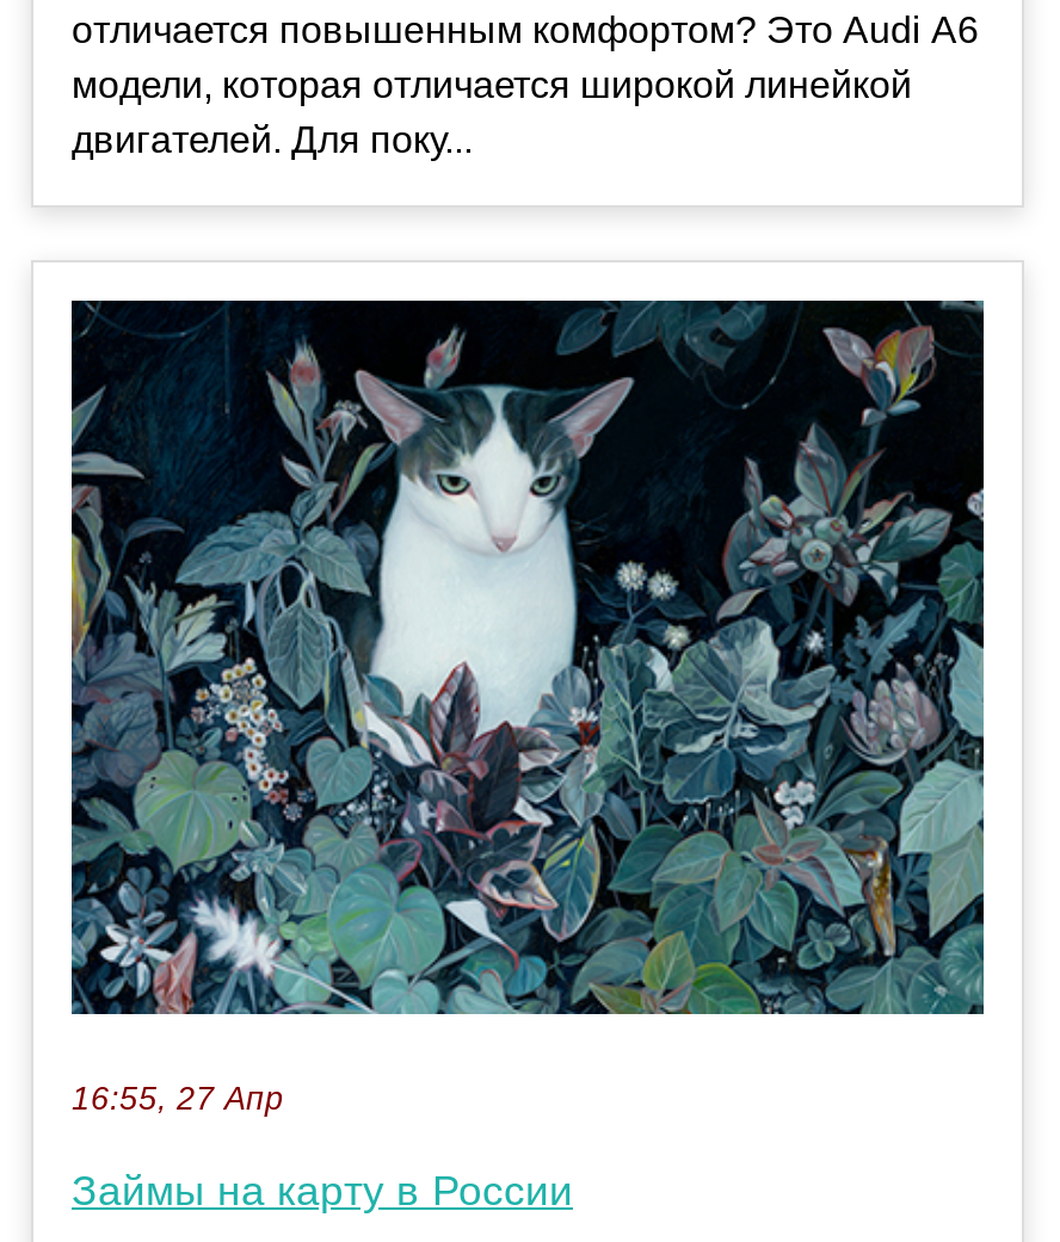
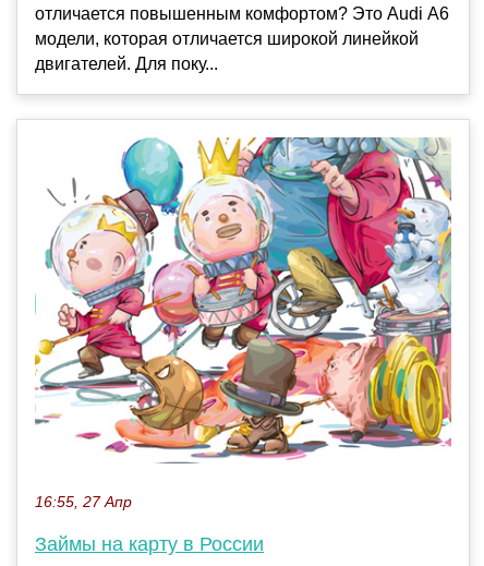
- [image]
+ [image]
